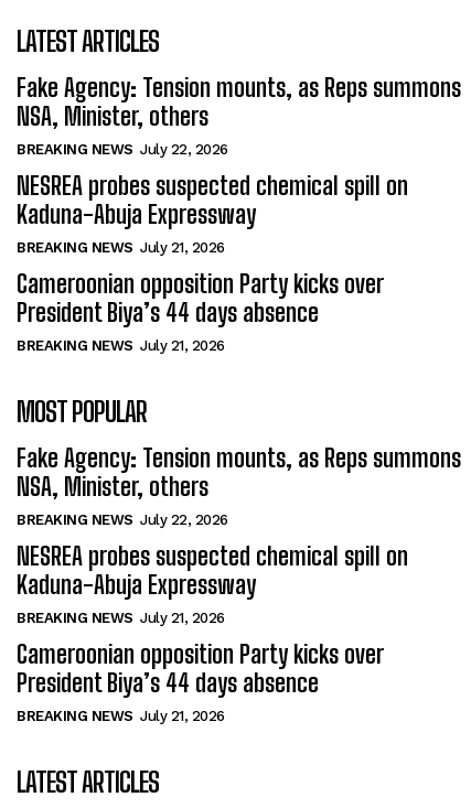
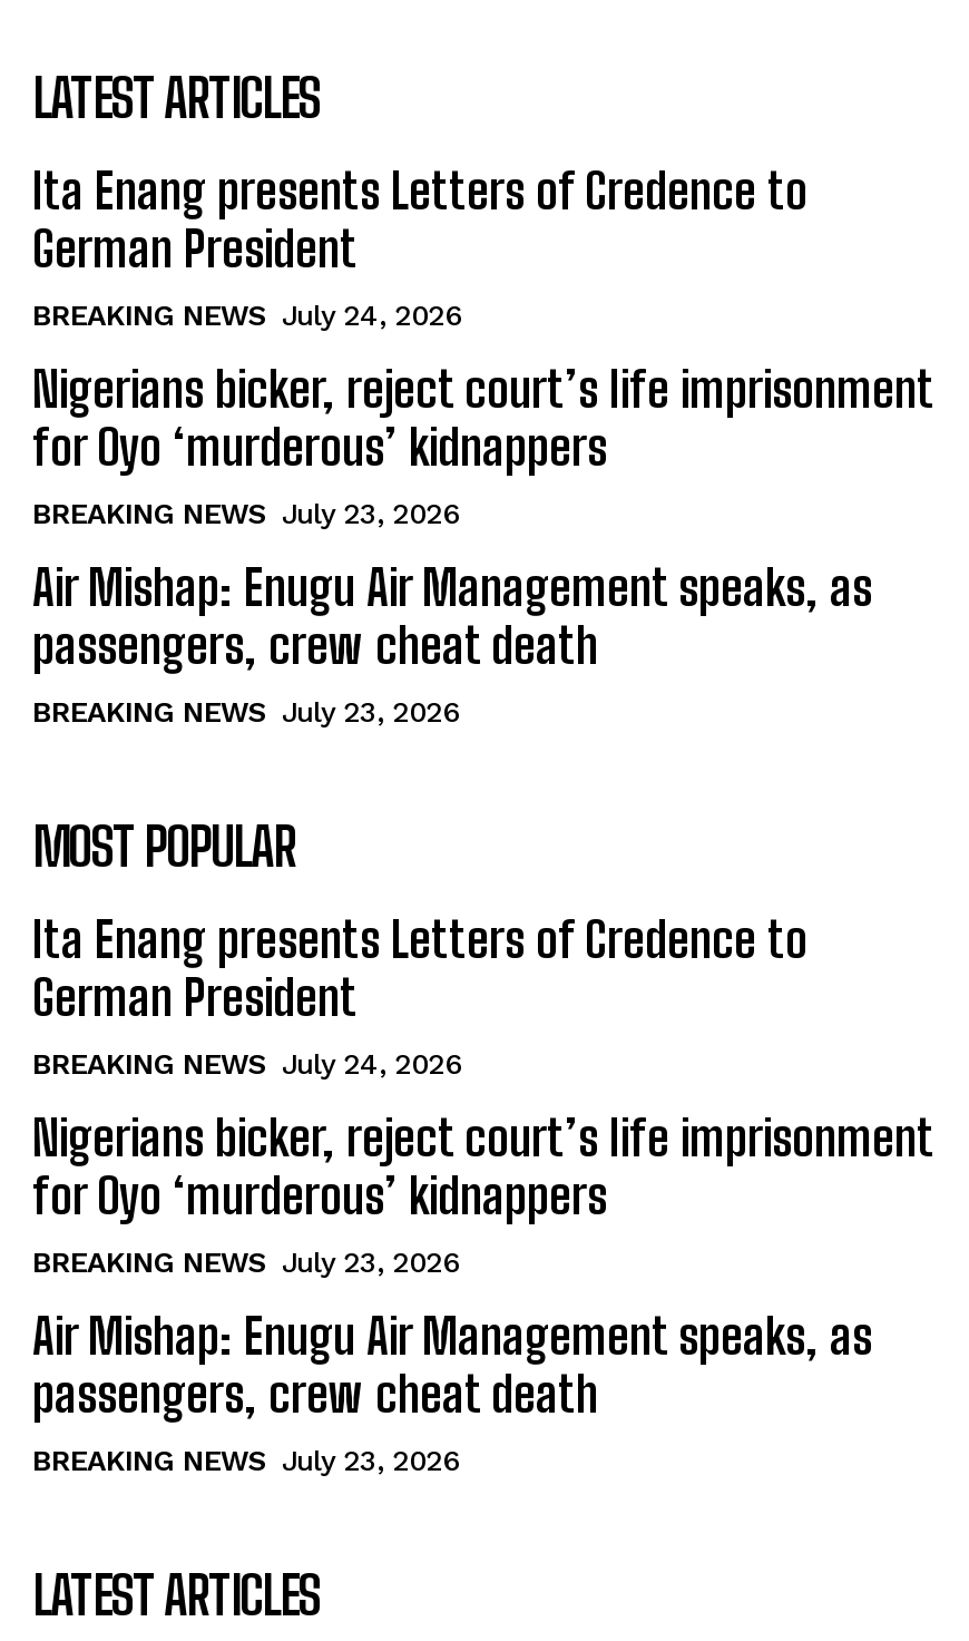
- Fake Agency: Tension mounts, as Reps summons
- NSA, Minister, others
- BREAKING NEWS July 22, 2026
- NESREA probes suspected chemical spill on
- Kaduna-Abuja Expressway
- BREAKING NEWS July 21, 2026
- Cameroonian opposition Party kicks over
- President Biya’s 44 days absence
- BREAKING NEWS July 21, 2026
+ Ita Enang presents Letters of Credence to
+ German President
+ BREAKING NEWS July 24, 2026
+ Nigerians bicker, reject court’s life imprisonment
+ for Oyo ‘murderous’ kidnappers
+ BREAKING NEWS July 23, 2026
+ Air Mishap: Enugu Air Management speaks, as
+ passengers, crew cheat death
+ BREAKING NEWS July 23, 2026

- Fake Agency: Tension mounts, as Reps summons
- NSA, Minister, others
- BREAKING NEWS July 22, 2026
- NESREA probes suspected chemical spill on
- Kaduna-Abuja Expressway
- BREAKING NEWS July 21, 2026
- Cameroonian opposition Party kicks over
- President Biya’s 44 days absence
- BREAKING NEWS July 21, 2026
+ Ita Enang presents Letters of Credence to
+ German President
+ BREAKING NEWS July 24, 2026
+ Nigerians bicker, reject court’s life imprisonment
+ for Oyo ‘murderous’ kidnappers
+ BREAKING NEWS July 23, 2026
+ Air Mishap: Enugu Air Management speaks, as
+ passengers, crew cheat death
+ BREAKING NEWS July 23, 2026
